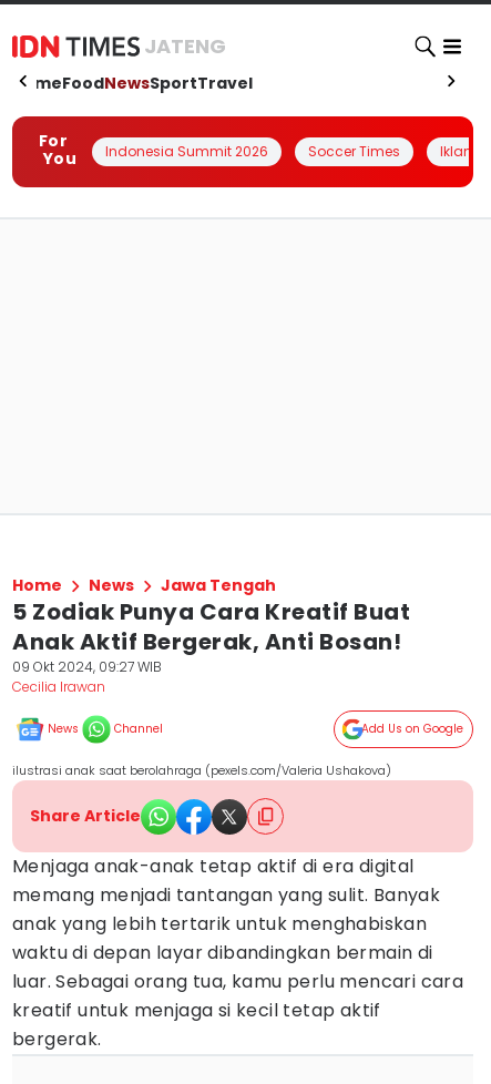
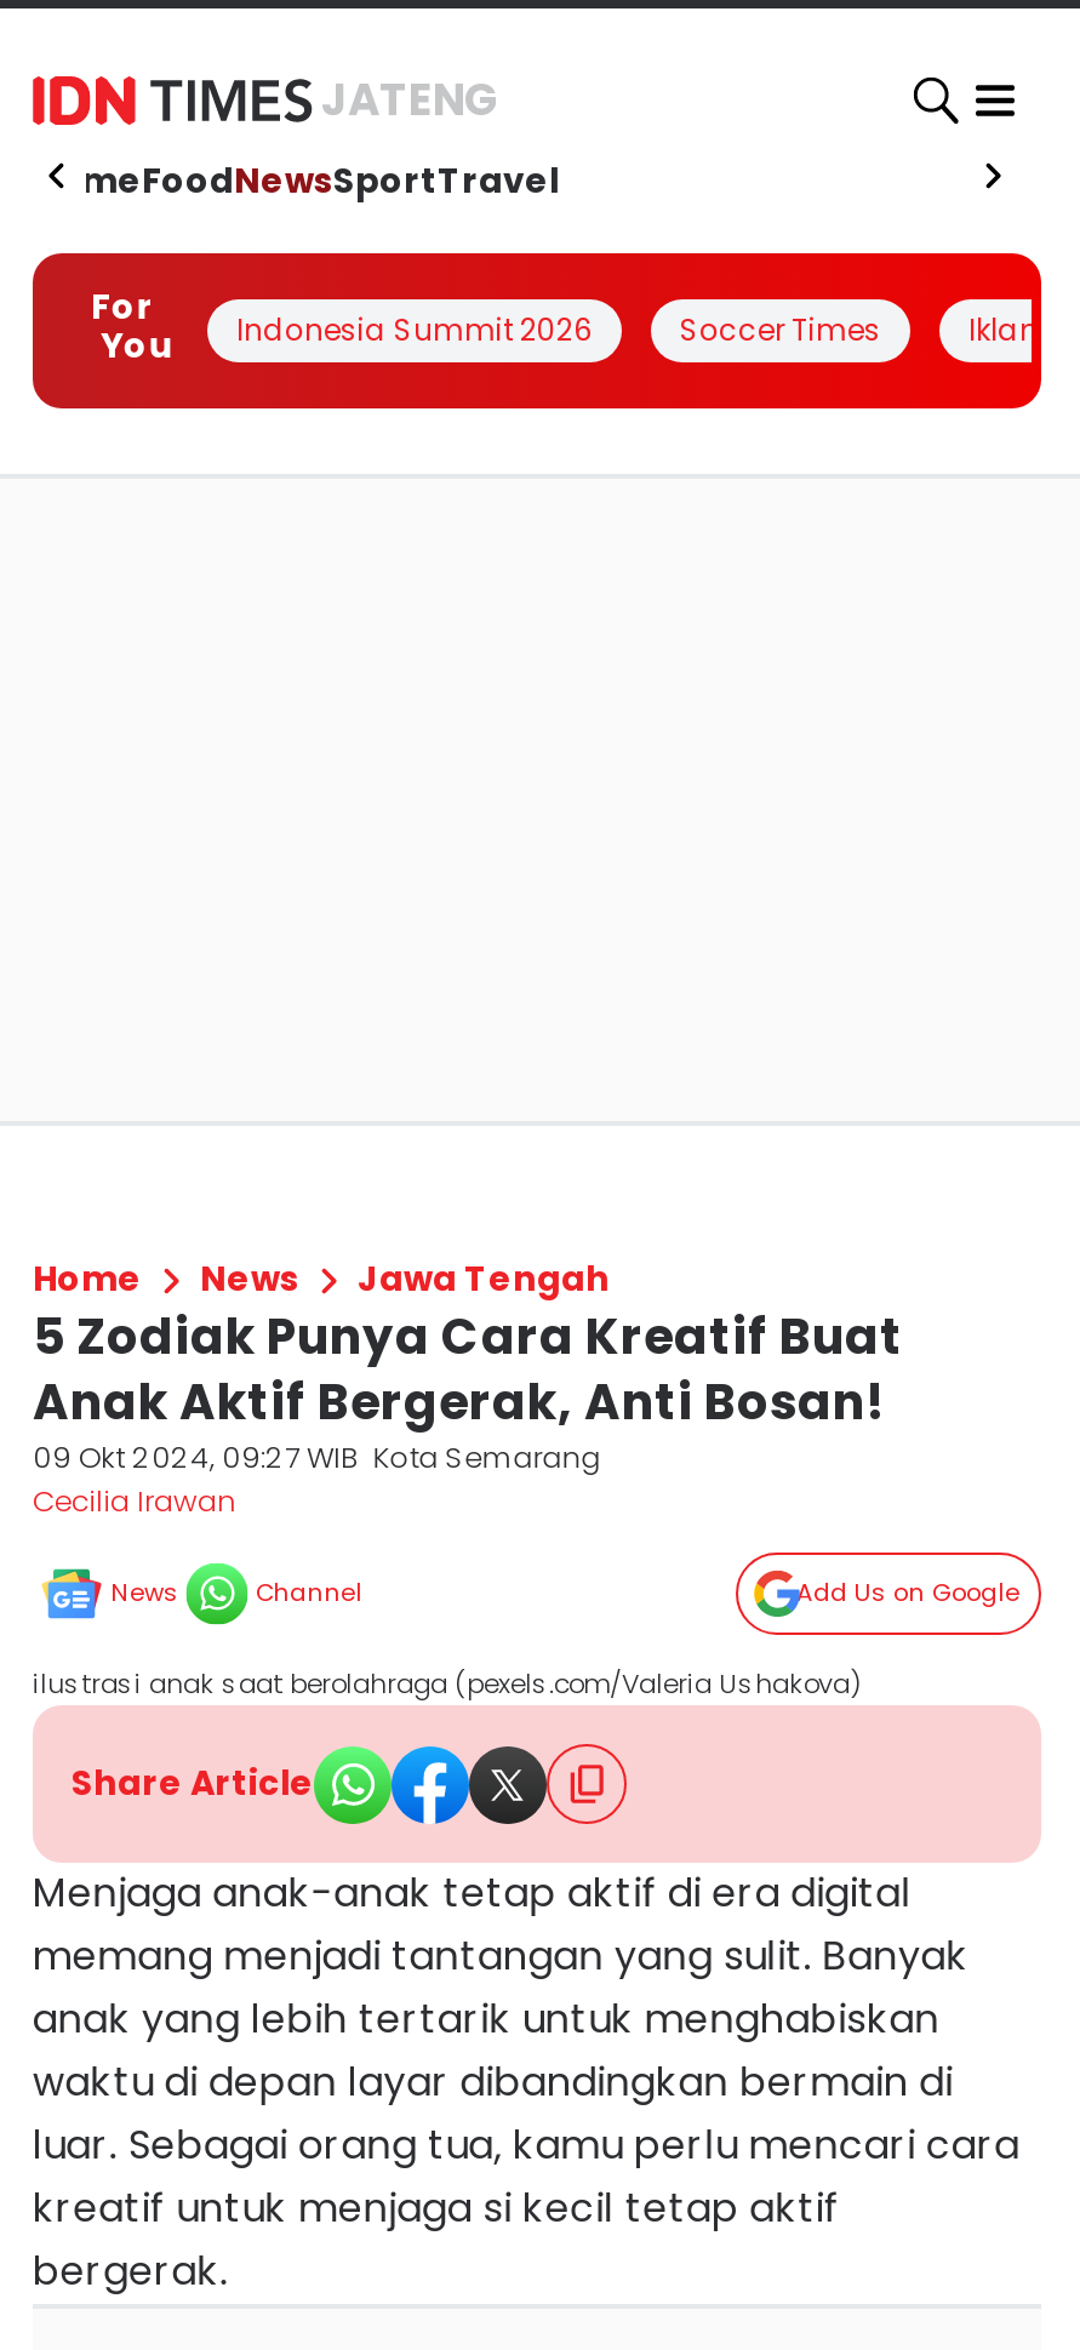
- 09 Okt 2024, 09:27 WIB
+ 09 Okt 2024, 09:27 WIB Kota Semarang
